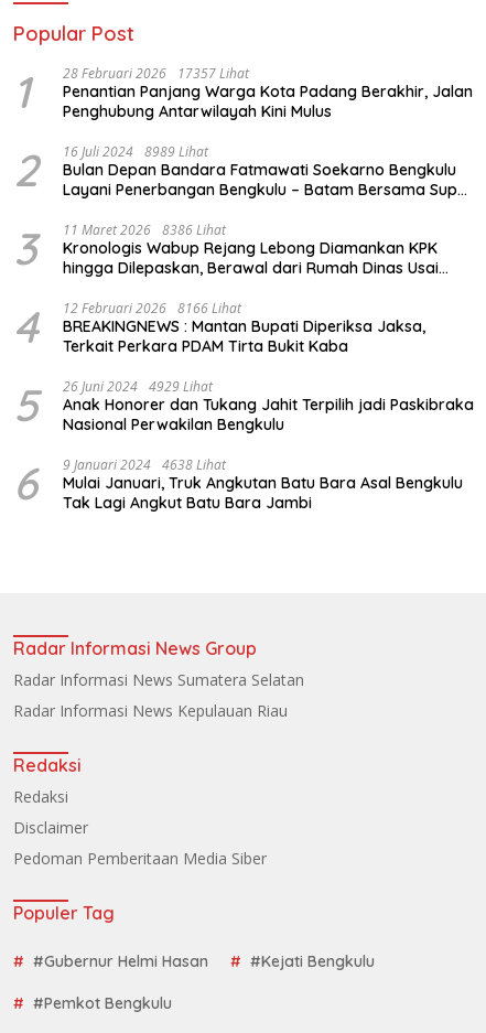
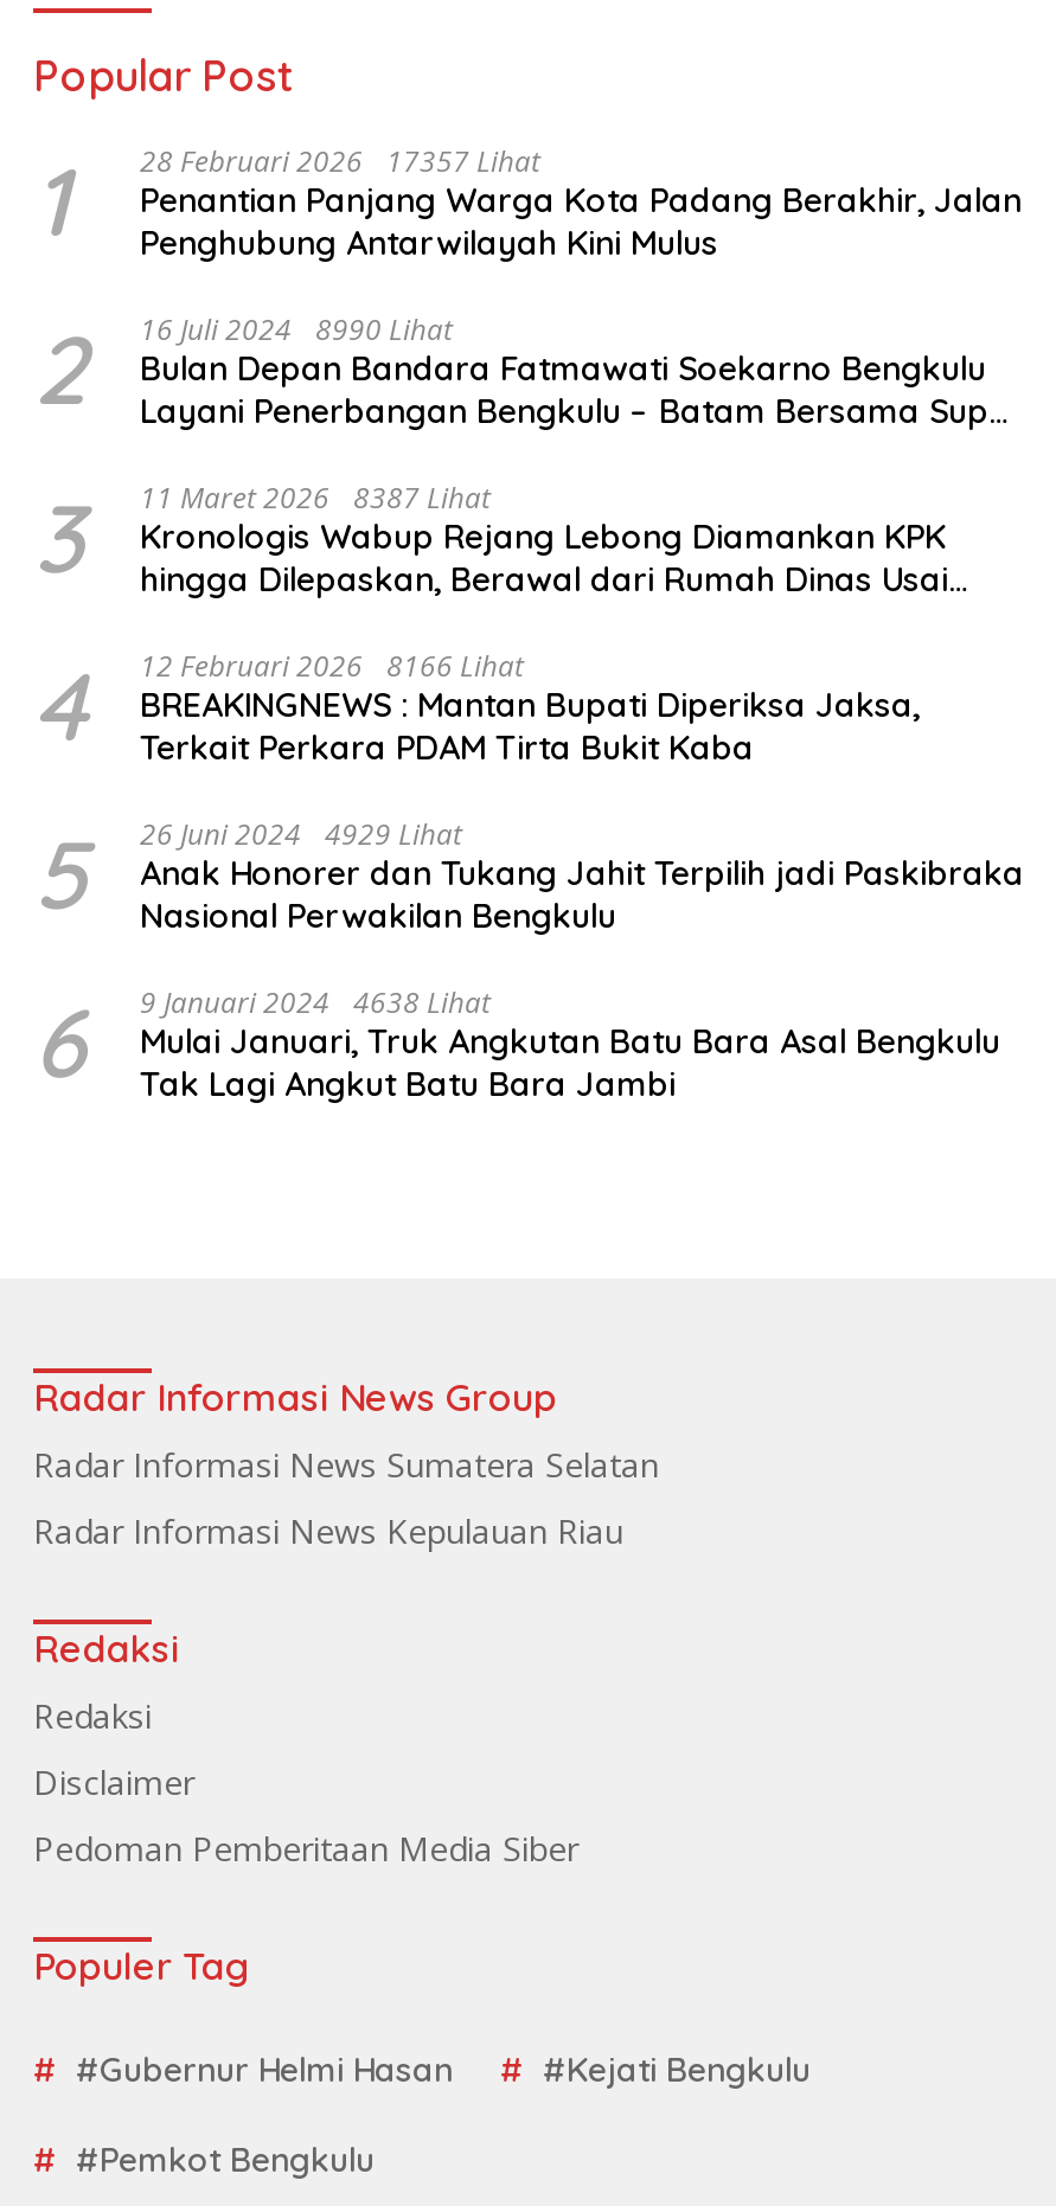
- 16 Juli 2024 8989 Lihat
+ 16 Juli 2024 8990 Lihat

- 3 11 Maret 2026 8386 Lihat Kronologis Wabup Rejang Lebong Diamankan KPK hingga Dilepaskan, Berawal dari Rumah Dinas Usai
+ 3 11 Maret 2026 8387 Lihat Kronologis Wabup Rejang Lebong Diamankan KPK hingga Dilepaskan, Berawal dari Rumah Dinas Usai
